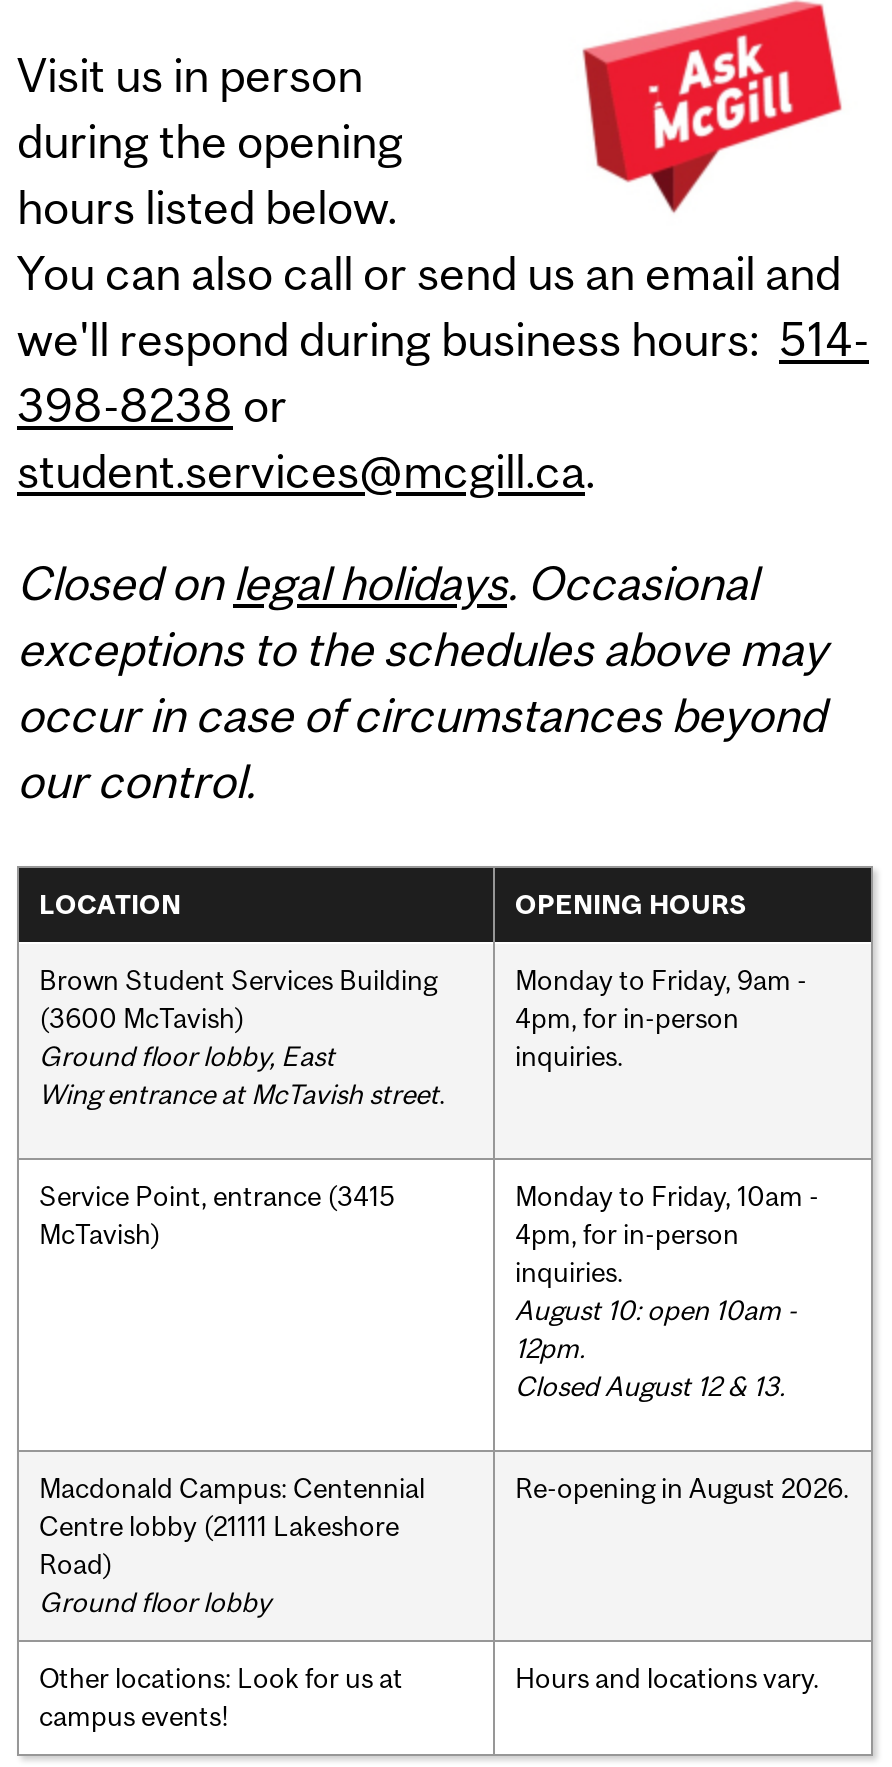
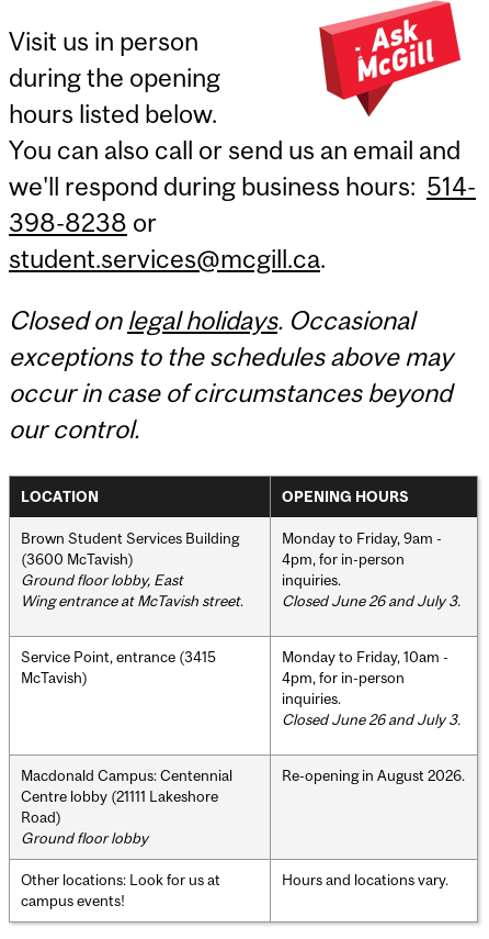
+ Closed June 26 and July 3.

- August 10: open 10am -
- 12pm.
- Closed August 12 & 13.
+ Closed June 26 and July 3.
